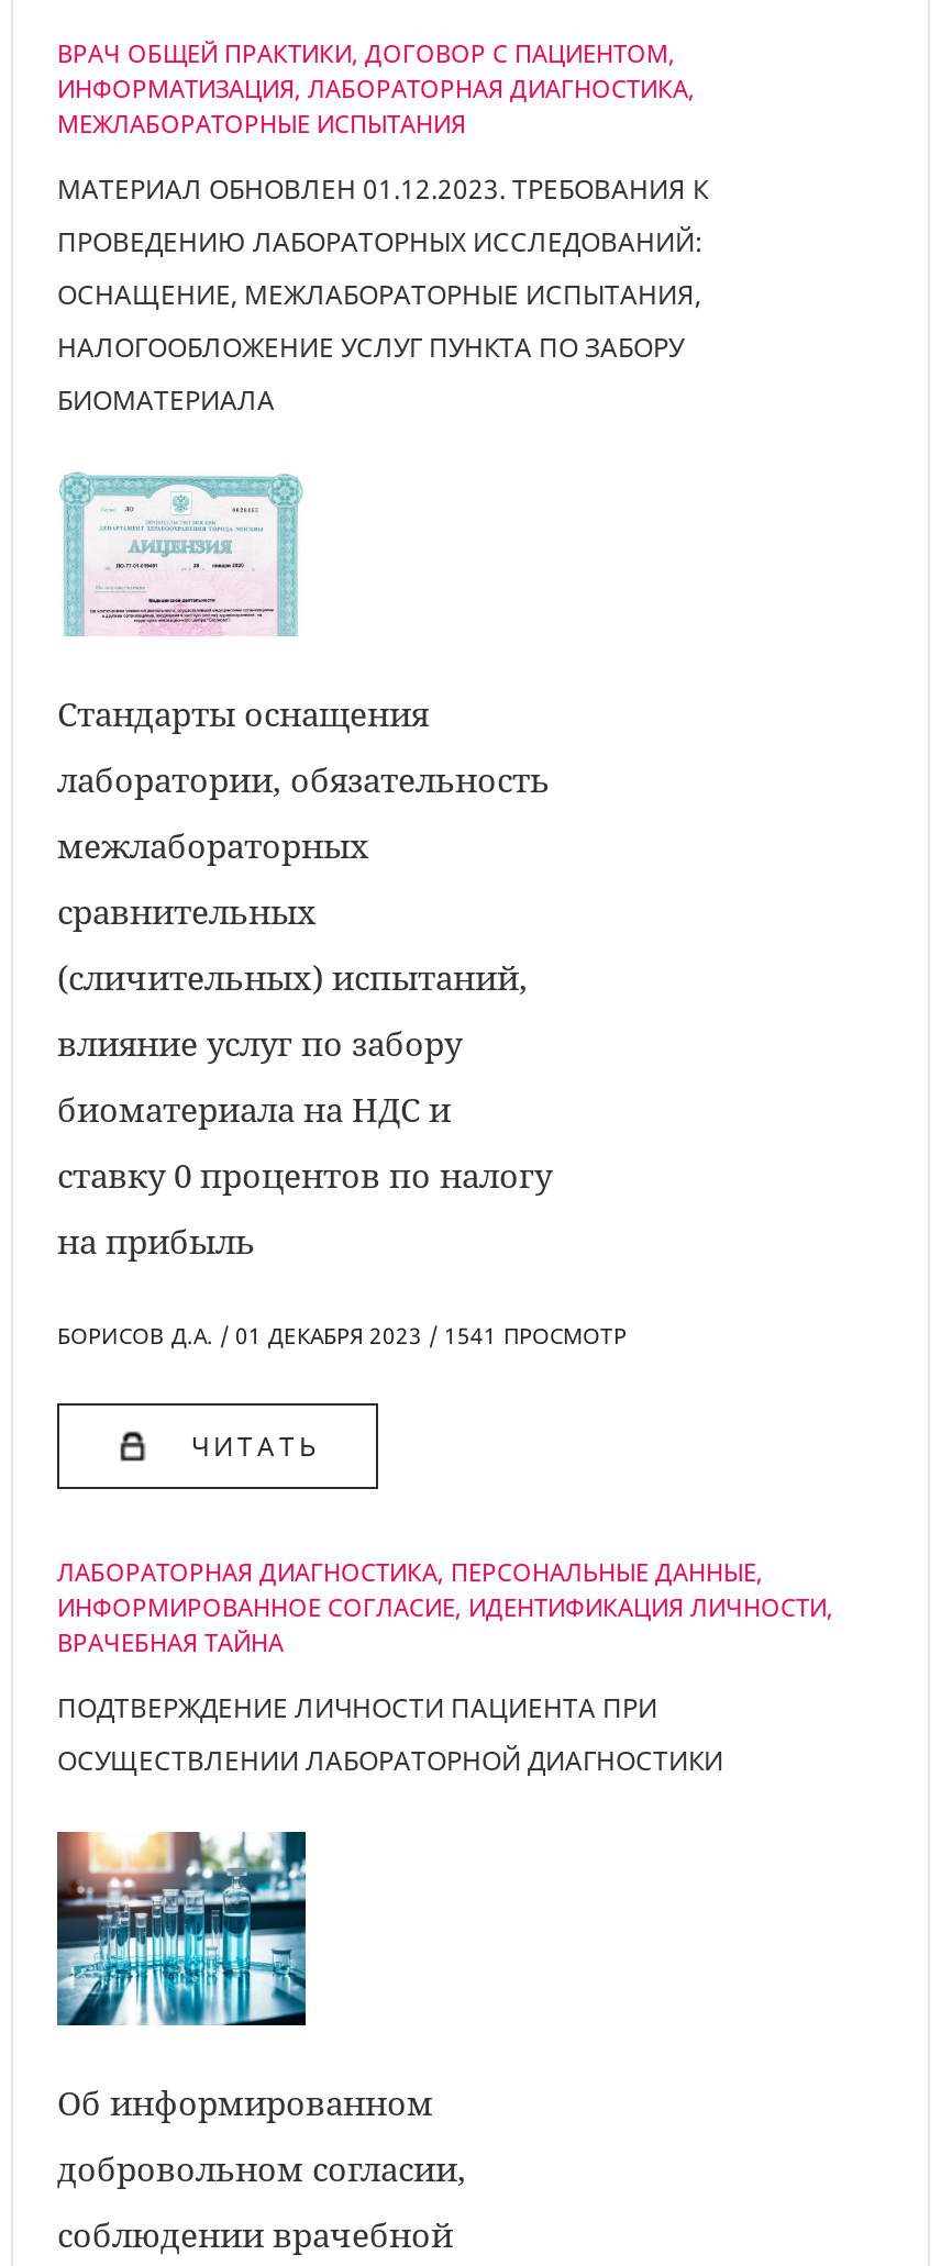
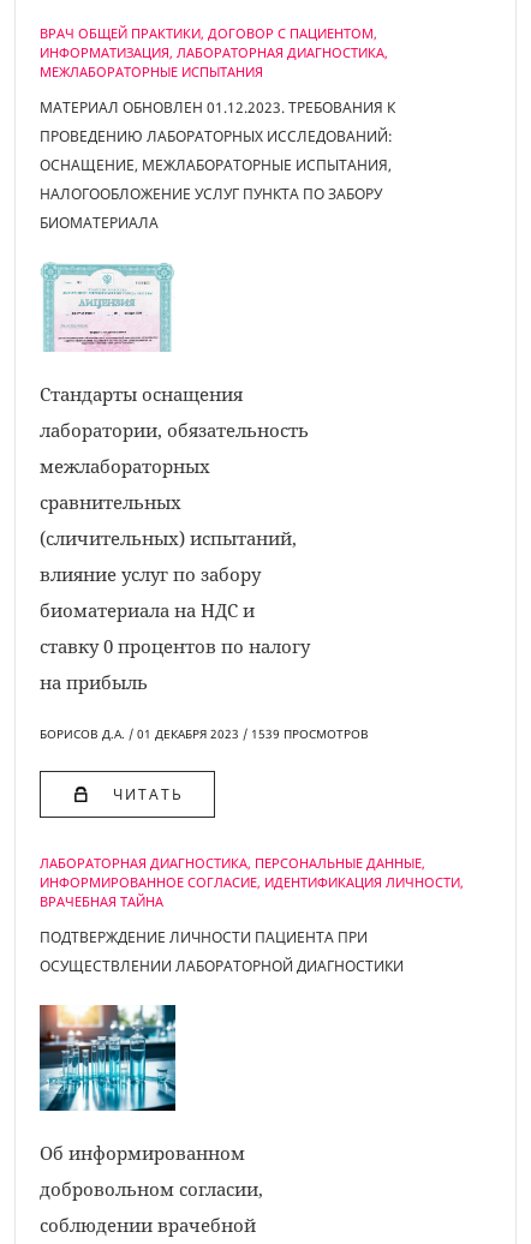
- БОРИСОВ Д.А. / 01 ДЕКАБРЯ 2023 / 1541 ПРОСМОТР
+ БОРИСОВ Д.А. / 01 ДЕКАБРЯ 2023 / 1539 ПРОСМОТРОВ
